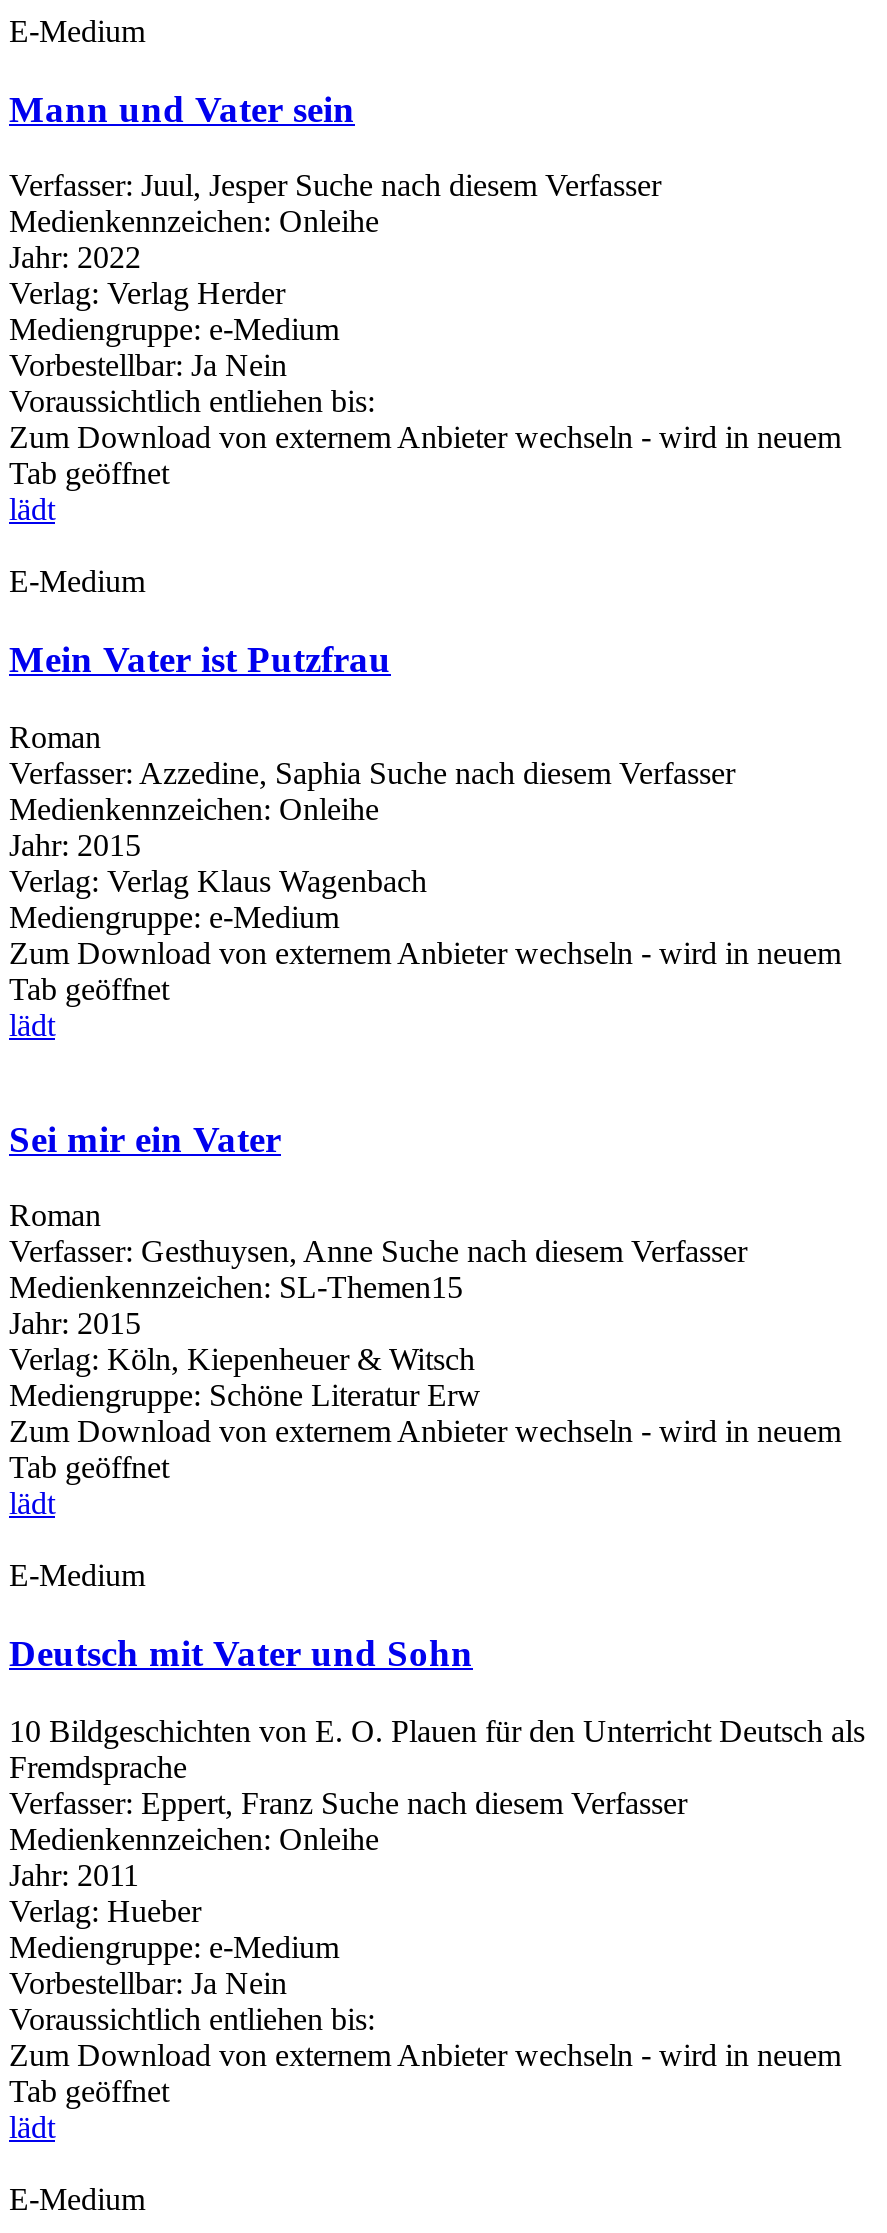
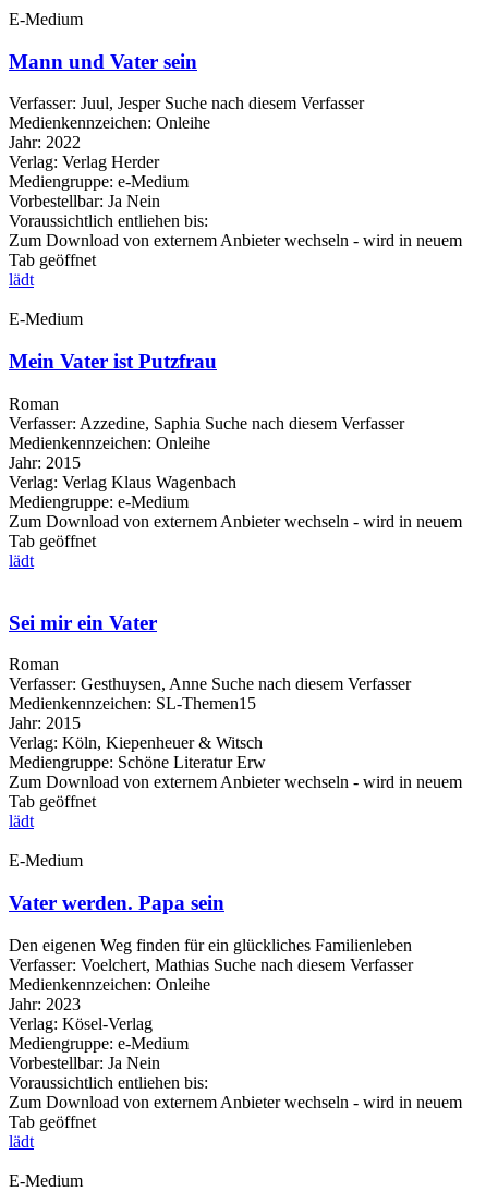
- Deutsch mit Vater und Sohn
+ Vater werden. Papa sein

- 10 Bildgeschichten von E. O. Plauen für den Unterricht Deutsch als
- Fremdsprache
- Verfasser: Eppert, Franz Suche nach diesem Verfasser
+ Den eigenen Weg finden für ein glückliches Familienleben
+ Verfasser: Voelchert, Mathias Suche nach diesem Verfasser

- Jahr: 2011
+ Jahr: 2023

- Verlag: Hueber
+ Verlag: Kösel-Verlag
